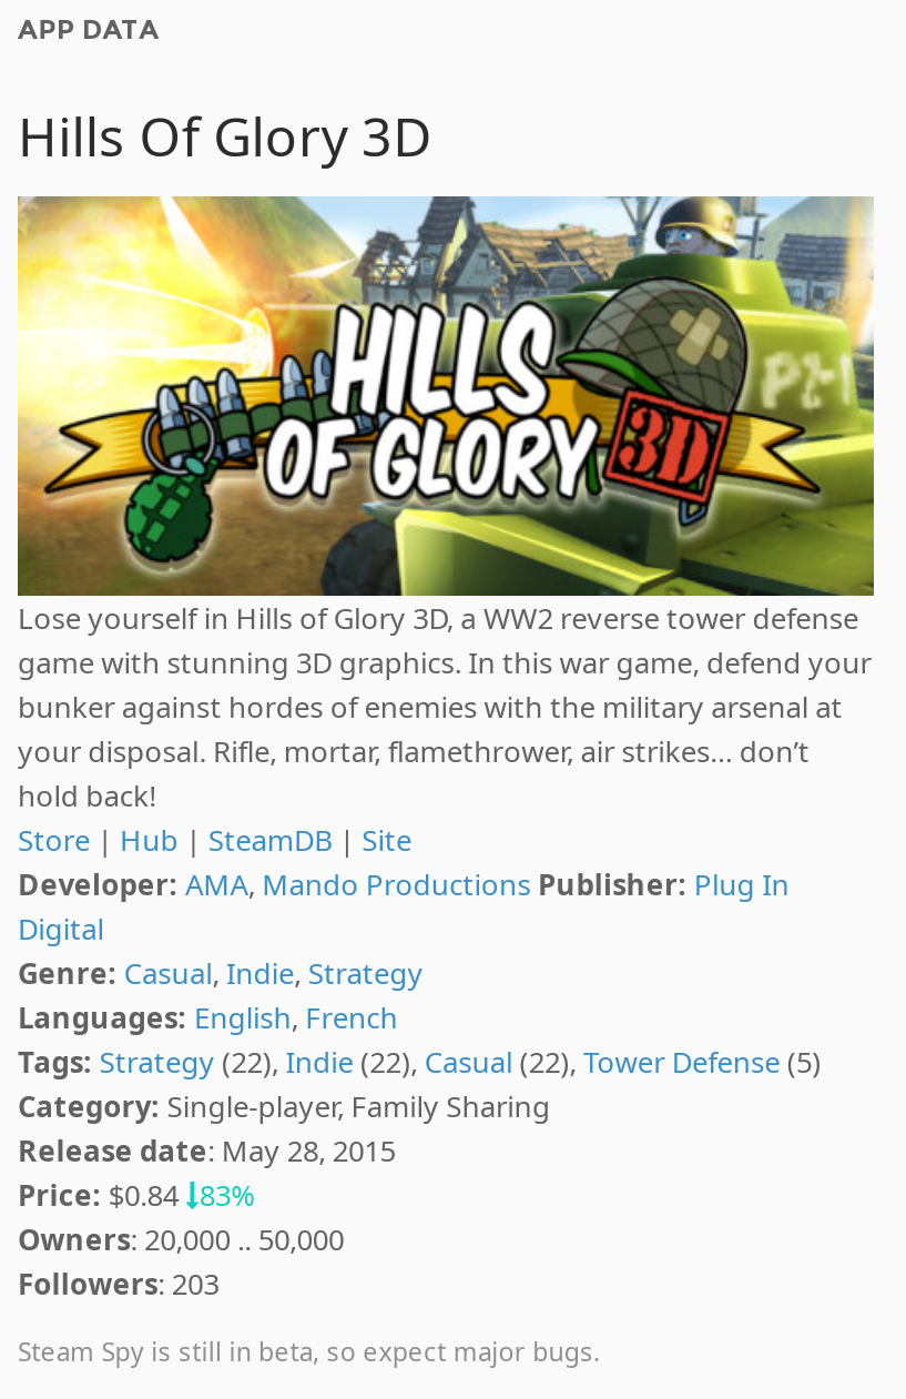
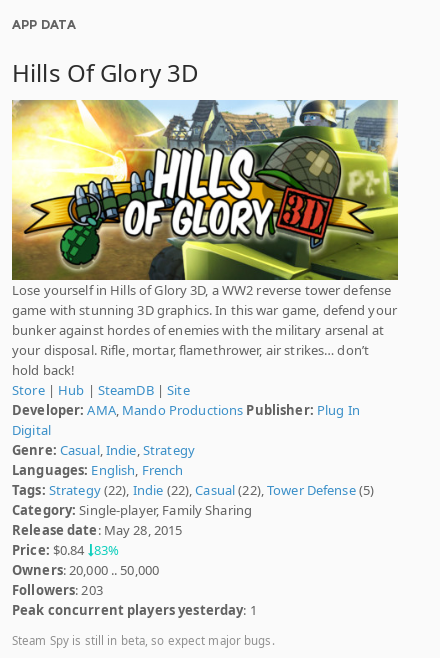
+ Peak concurrent players yesterday: 1
